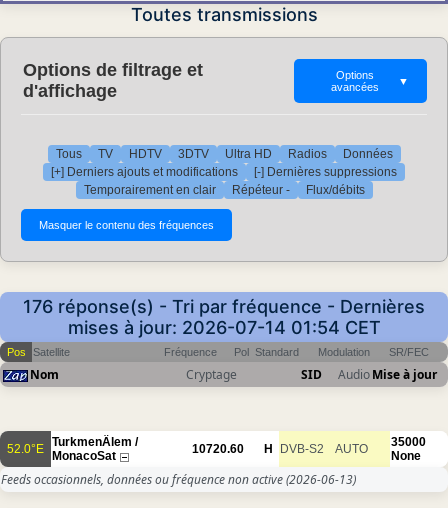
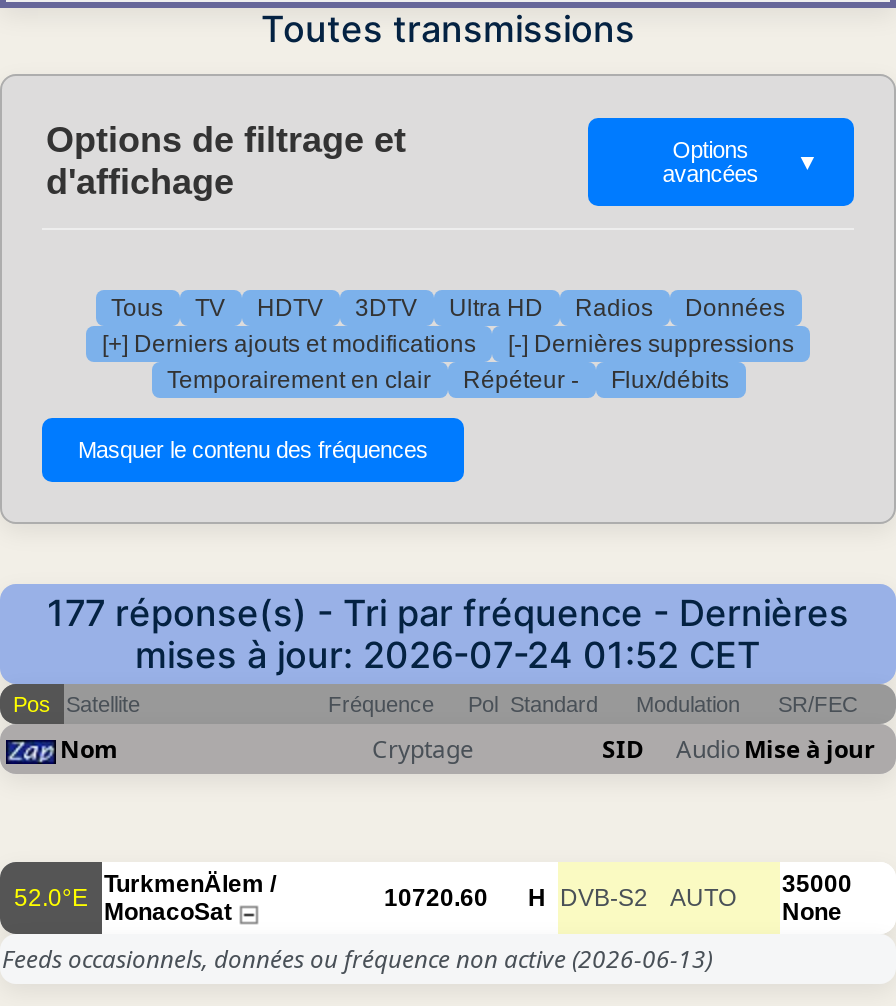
- 176 réponse(s) - Tri par fréquence - Dernières
+ 177 réponse(s) - Tri par fréquence - Dernières

- mises à jour: 2026-07-14 01:54 CET
+ mises à jour: 2026-07-24 01:52 CET
